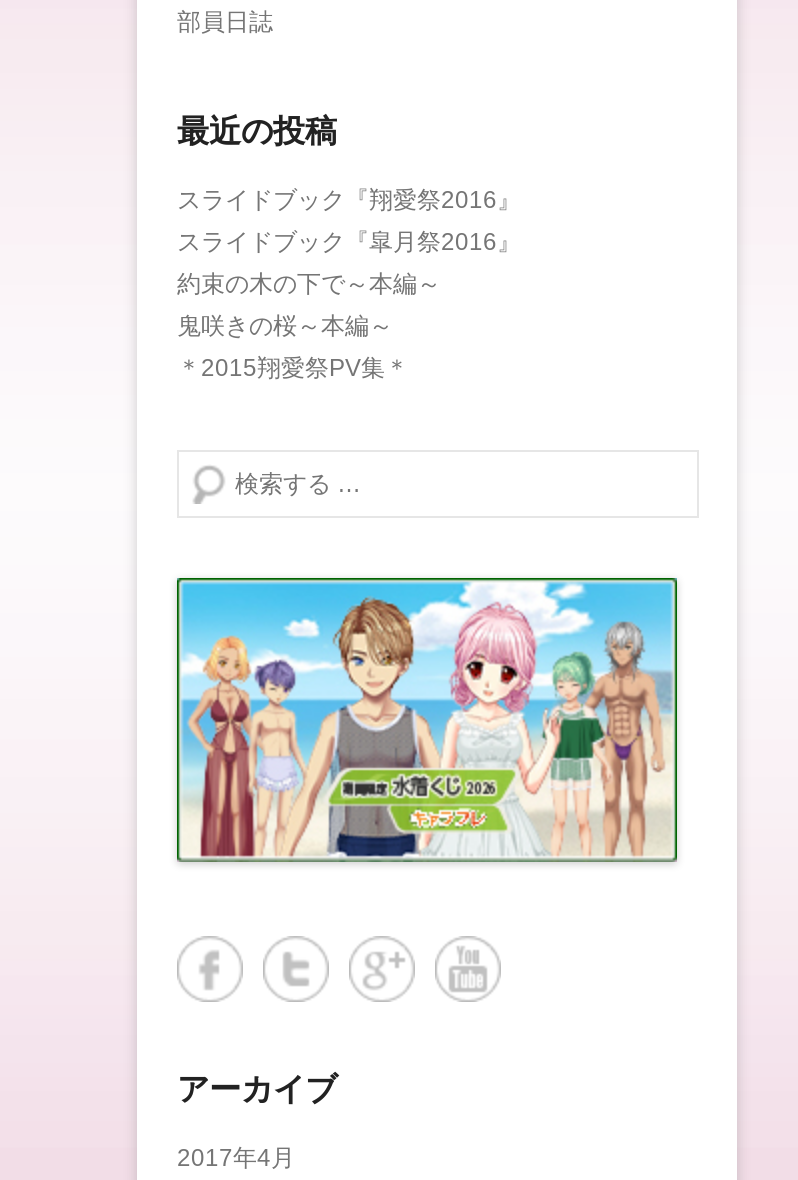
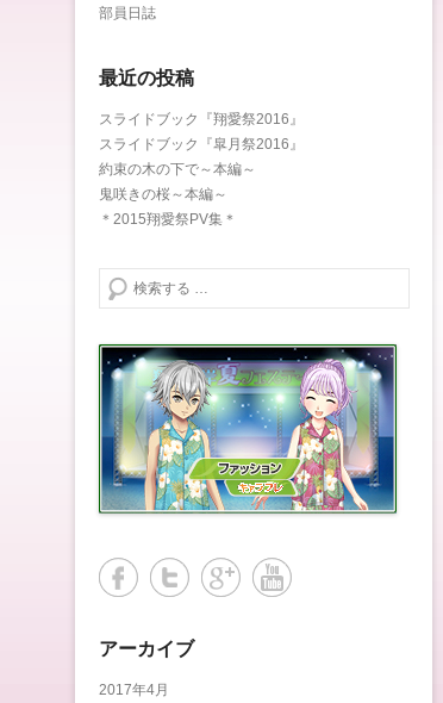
- [image]
+ [image]
